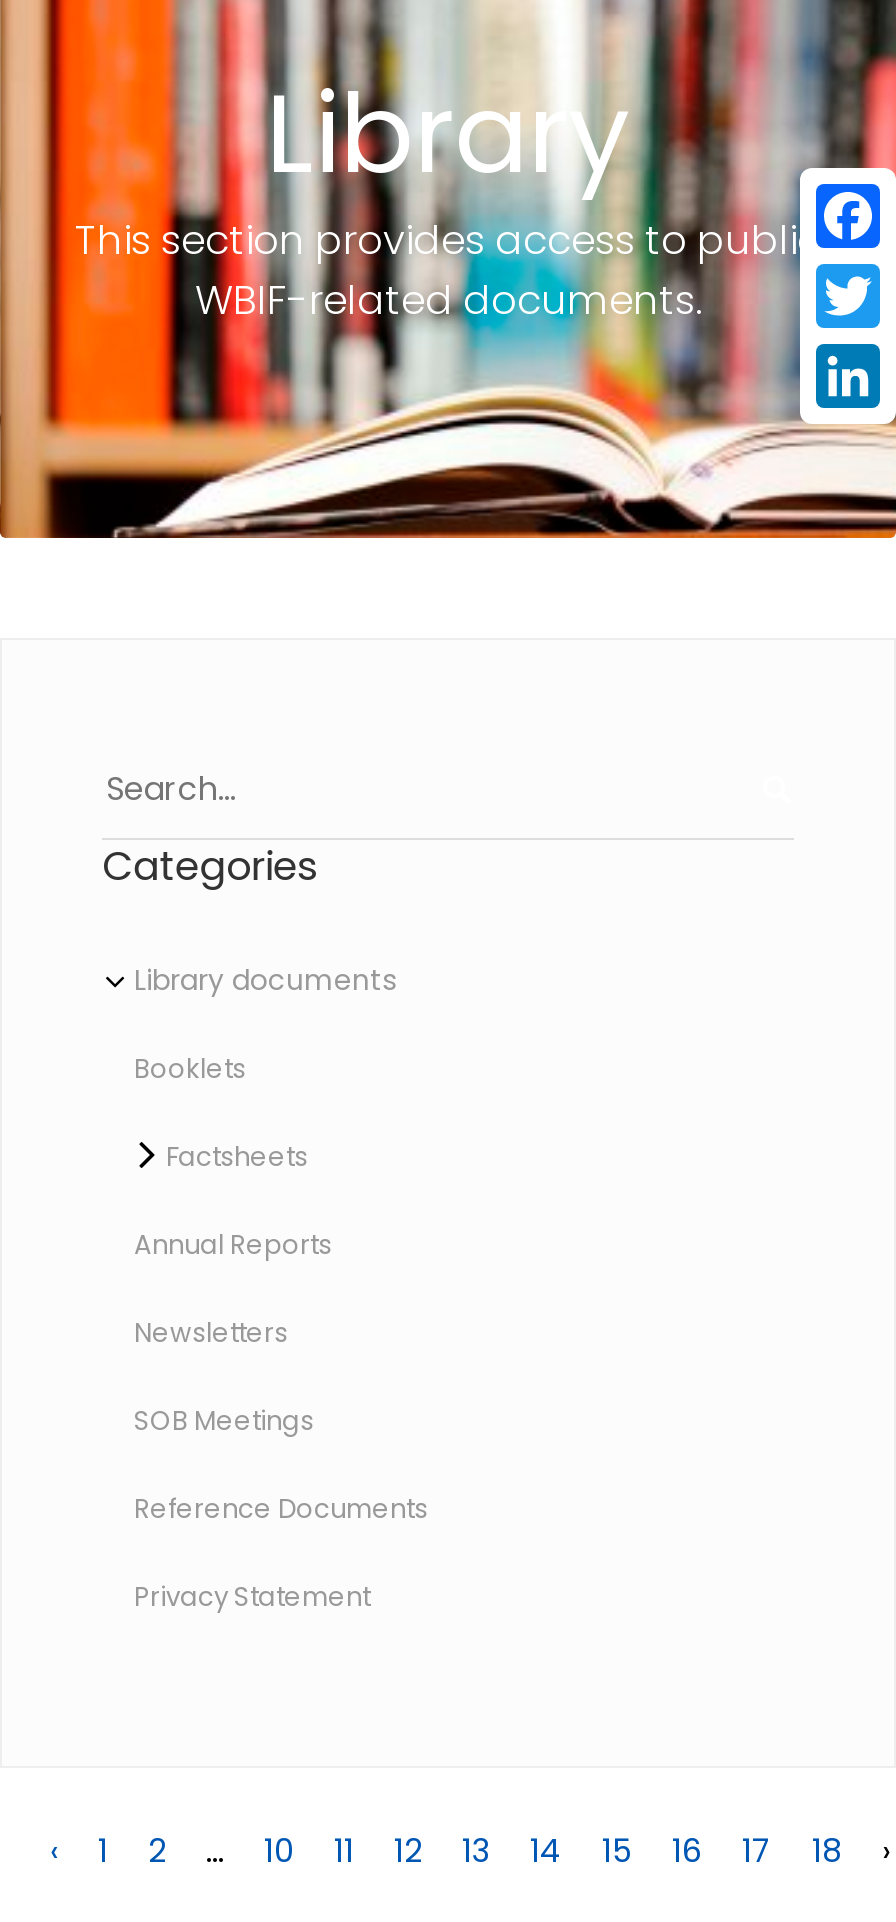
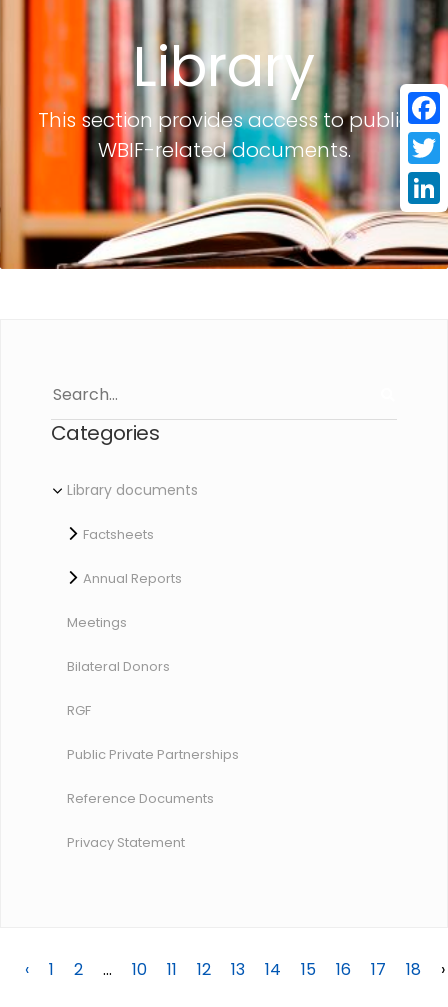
- Booklets

moved up: Factsheets | Annual Reports

- Newsletters
- SOB Meetings
+ Meetings
+ Bilateral Donors
+ RGF
+ Public Private Partnerships
